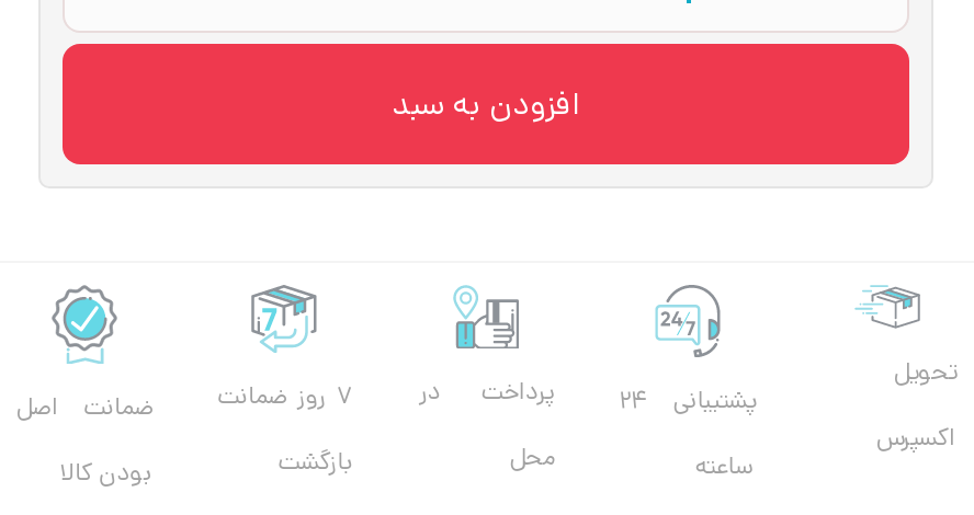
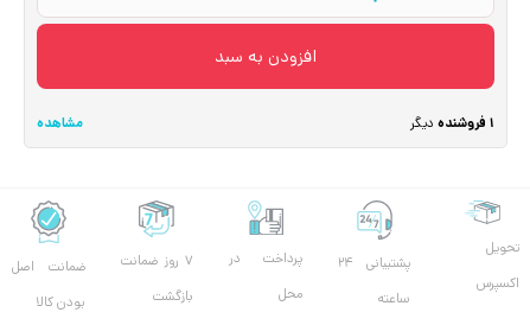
+ ۱ فروشنده دیگر
+ مشاهده
